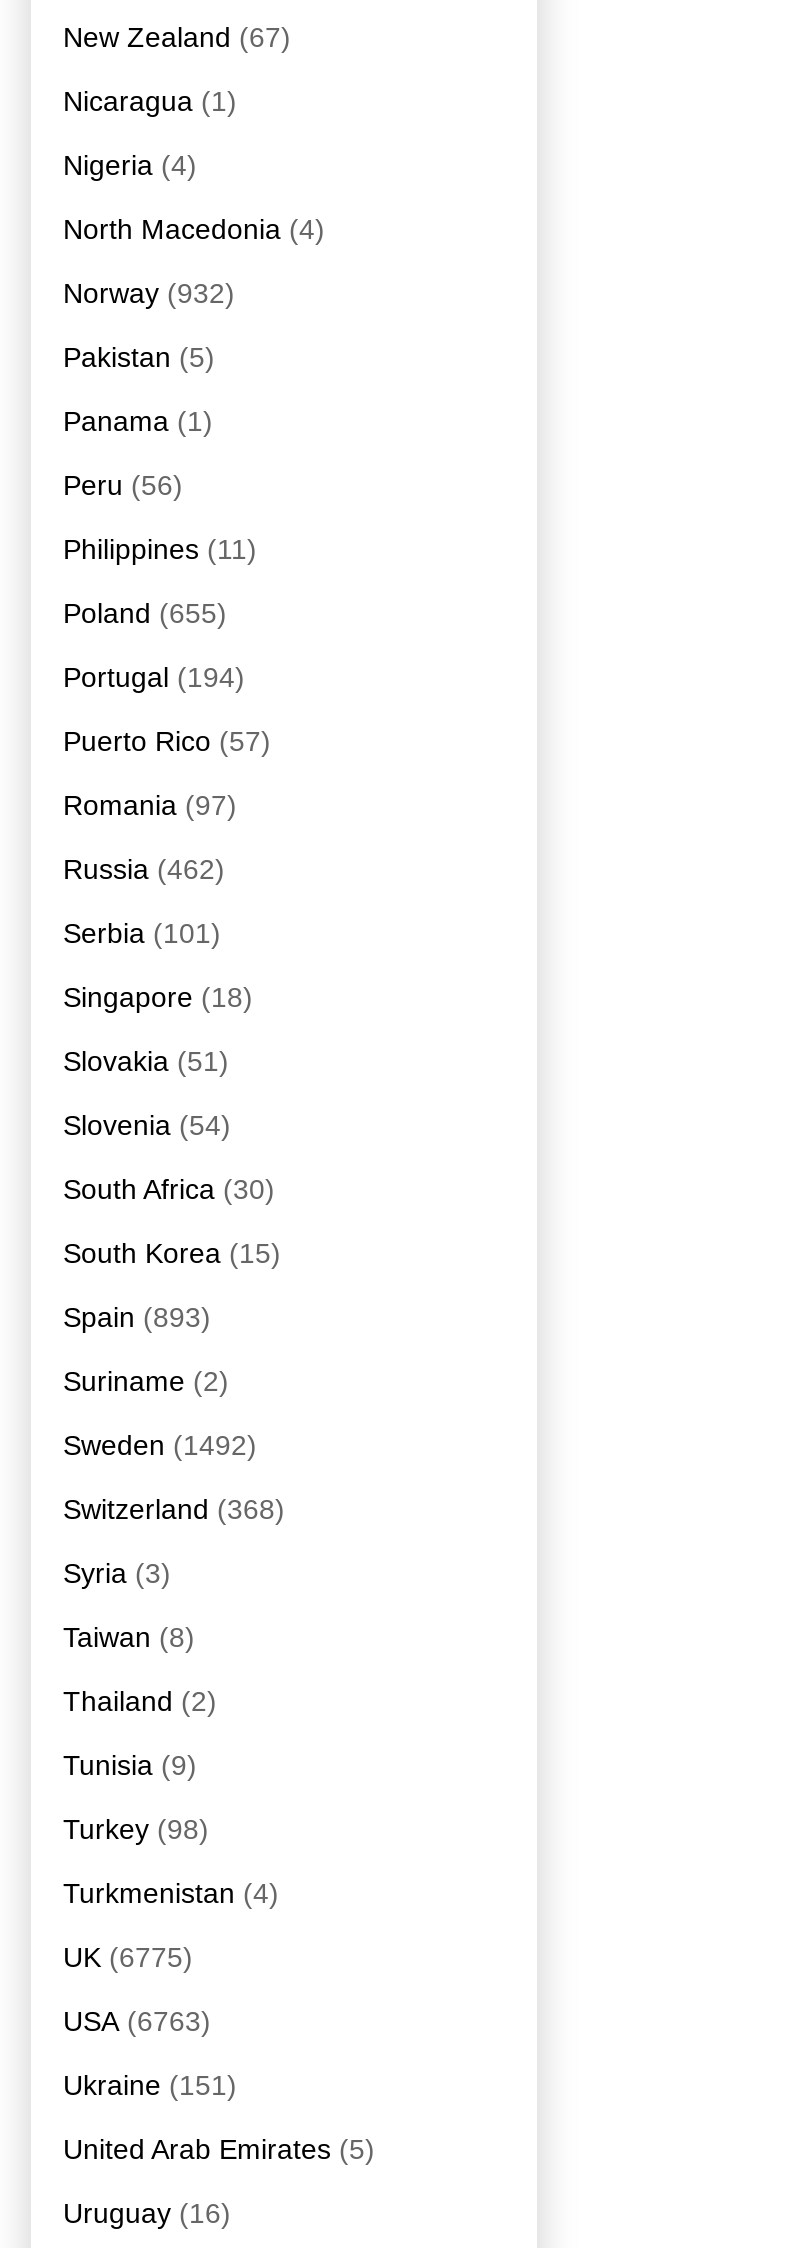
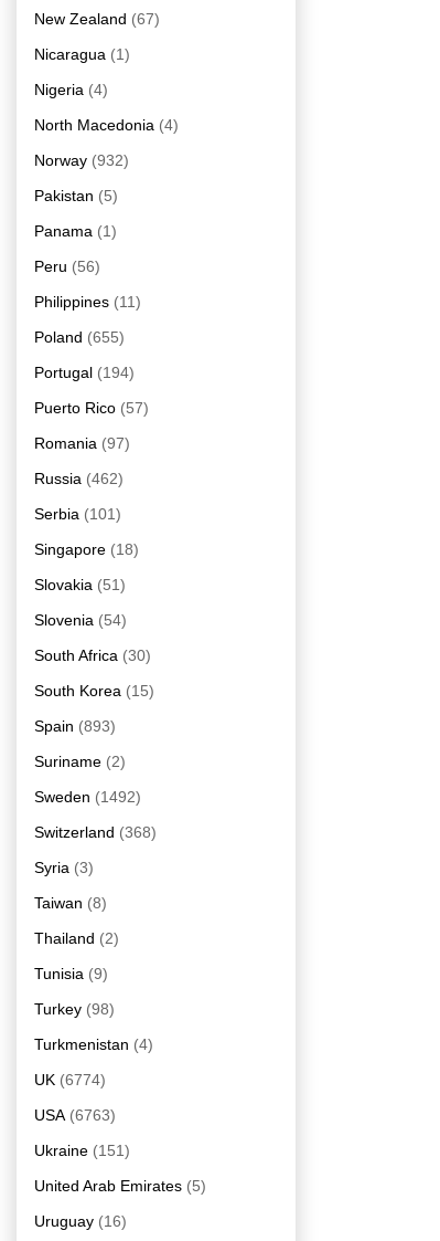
- UK (6775)
+ UK (6774)
